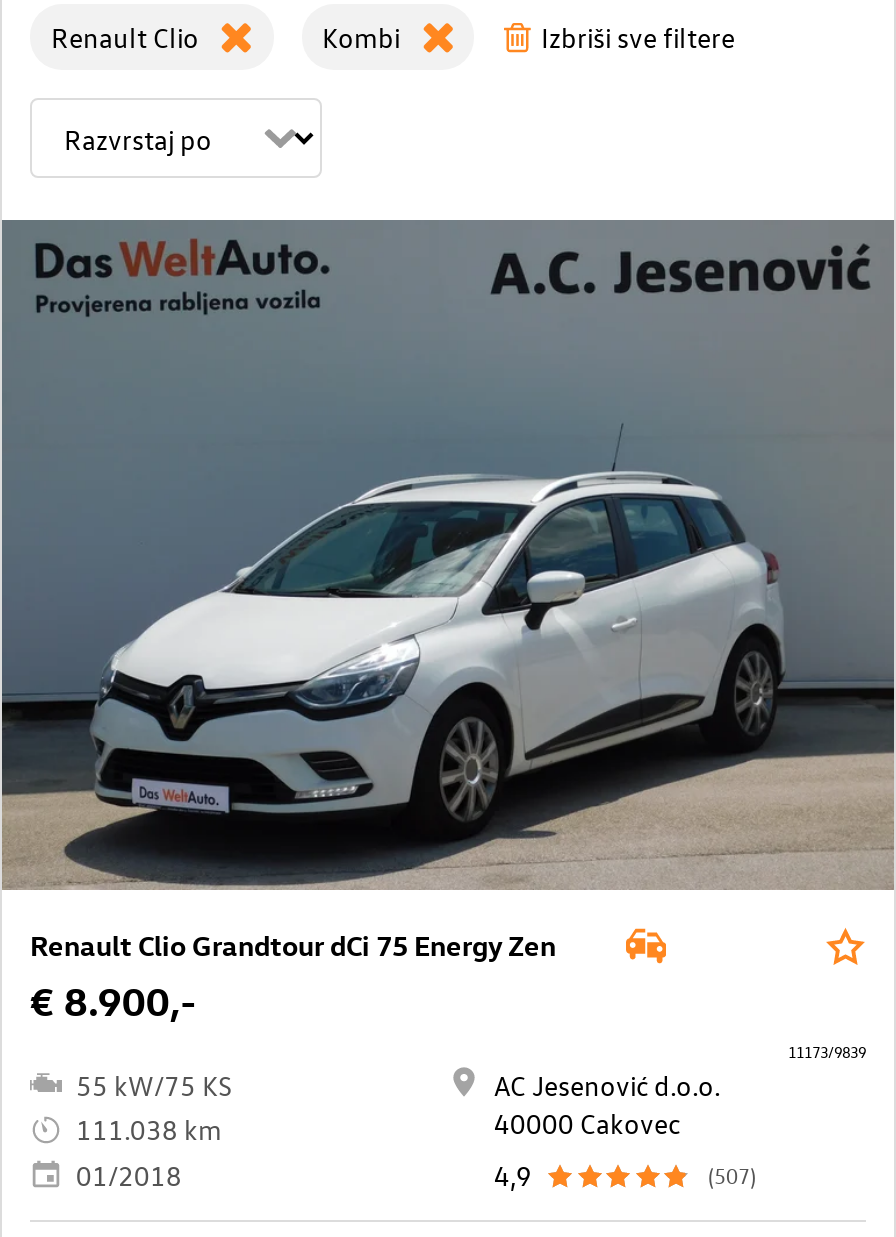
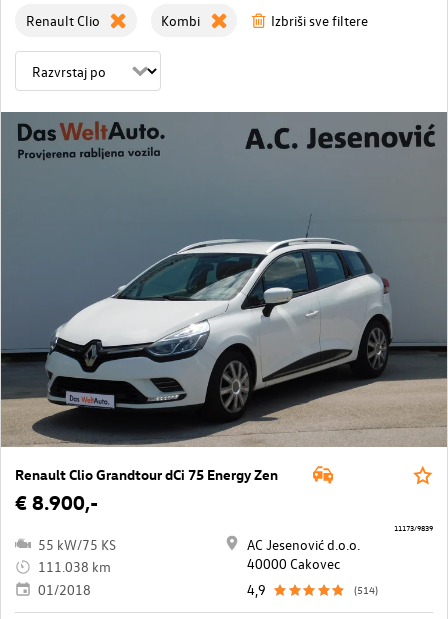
- (507)
+ (514)
